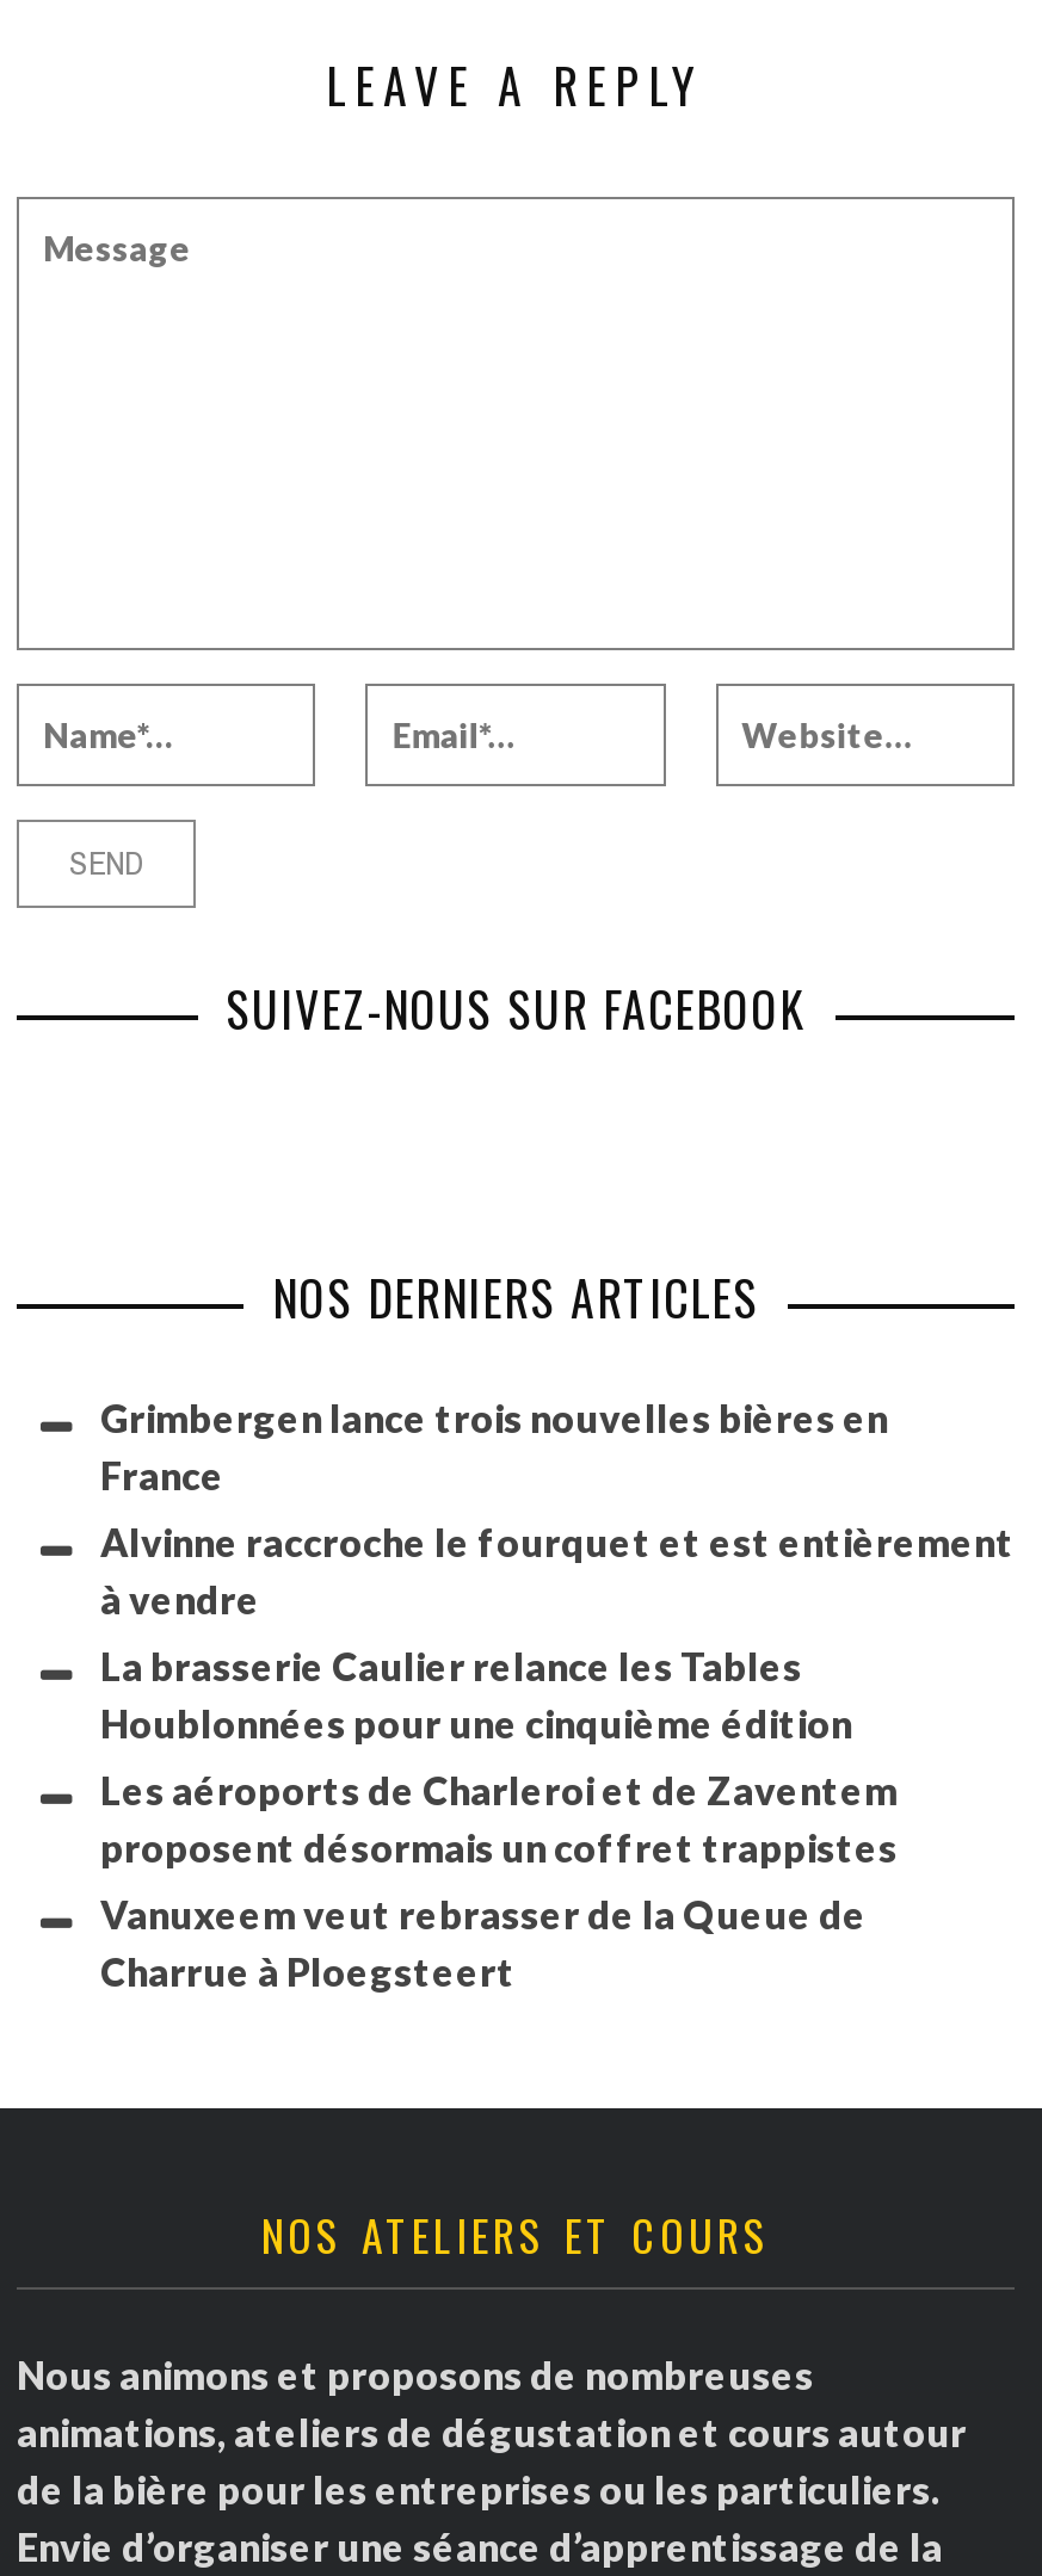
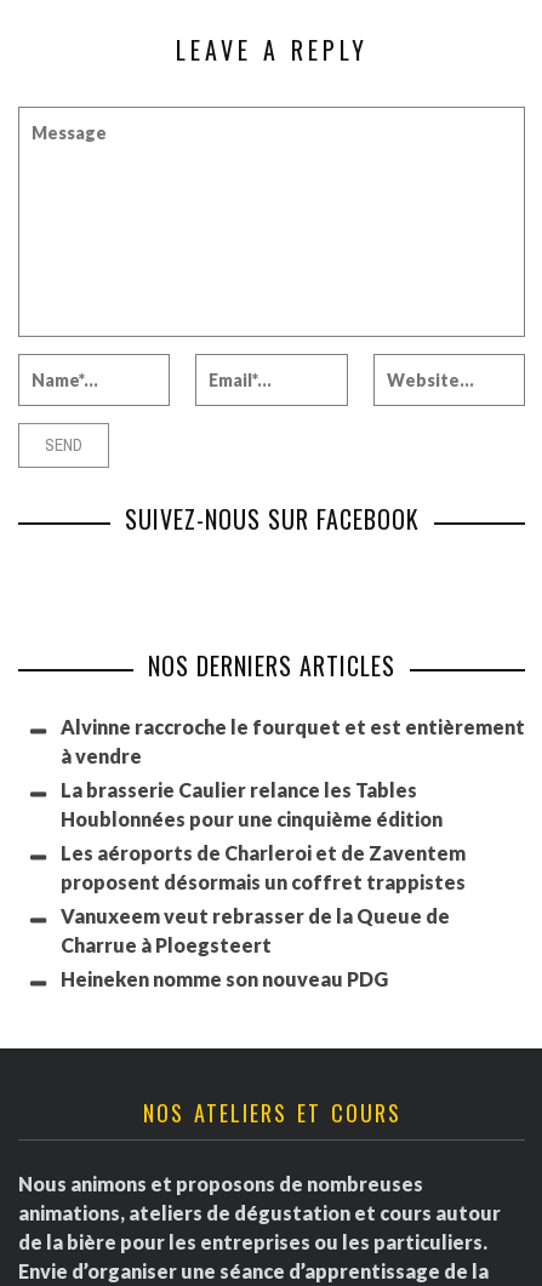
- Grimbergen lance trois nouvelles bières en
- France

moved up: Alvinne raccroche le fourquet et est entièrement | à vendre | La brasserie Caulier relance les Tables | Houblonnées pour une cinquième édition | Les aéroports de Charleroi et de Zaventem | proposent désormais un coffret trappistes | Vanuxeem veut rebrasser de la Queue de | Charrue à Ploegsteert

+ Heineken nomme son nouveau PDG
